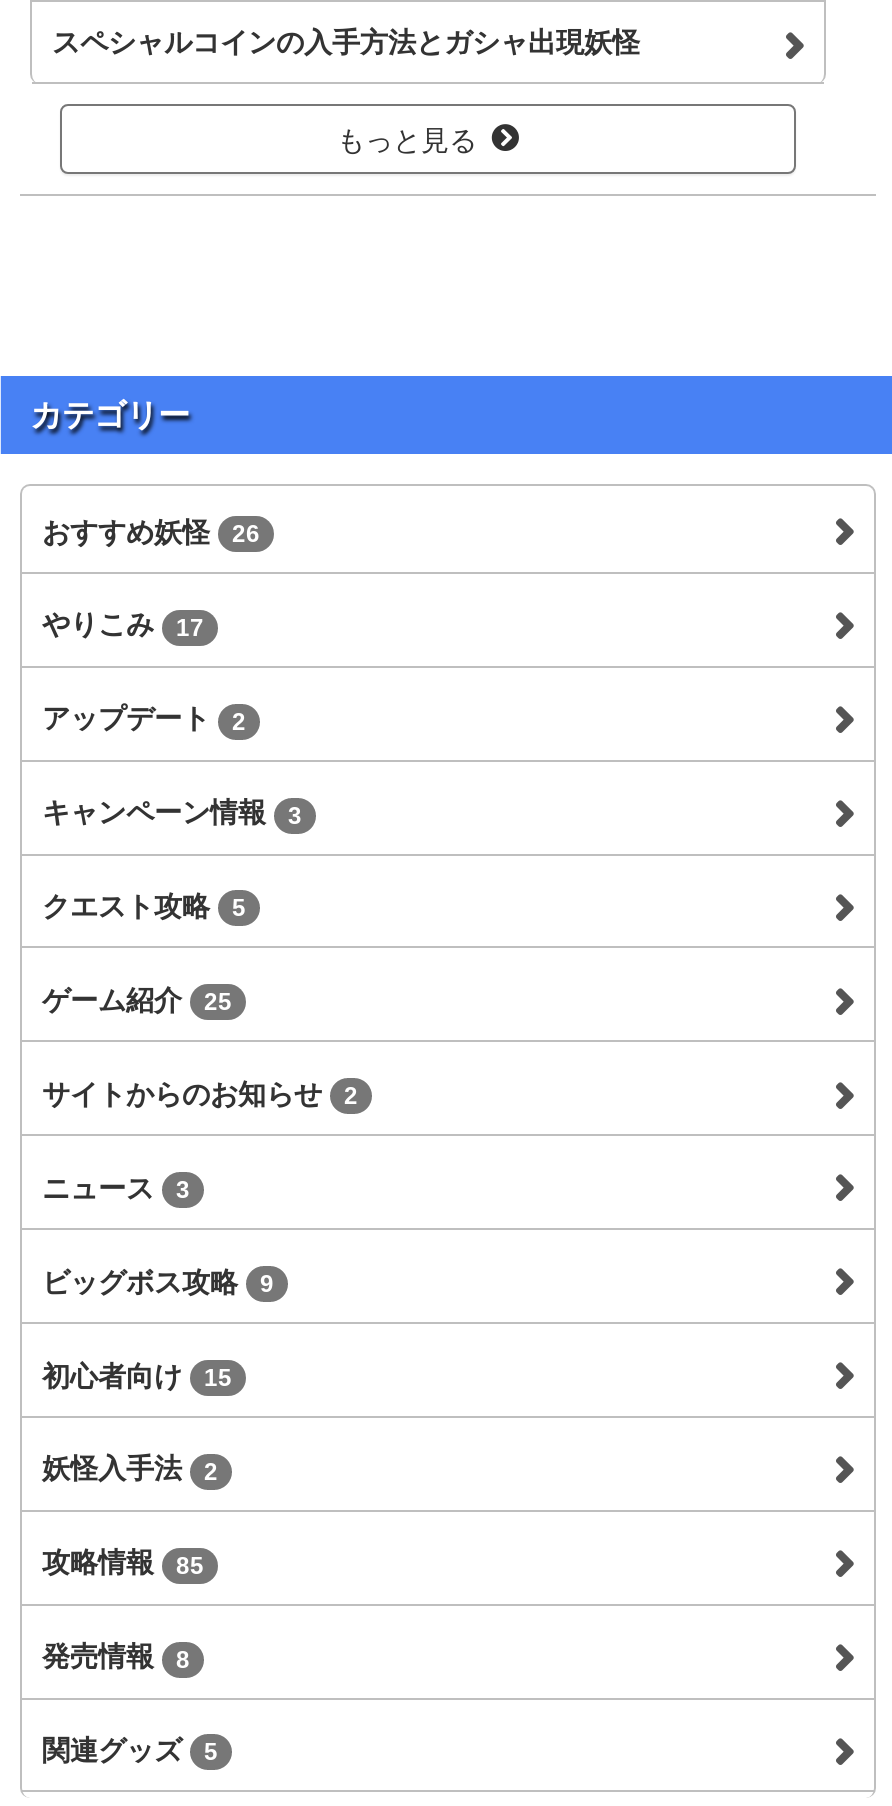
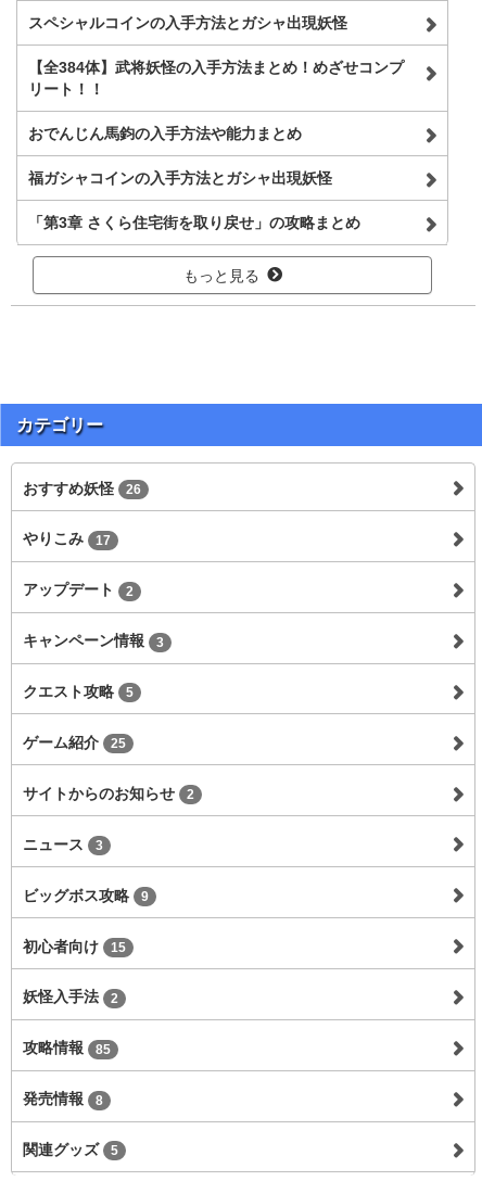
+ 【全384体】武将妖怪の入手方法まとめ！めざせコンプ
+ リート！！
+ おでんじん馬鈞の入手方法や能力まとめ
+ 福ガシャコインの入手方法とガシャ出現妖怪
+ 「第3章 さくら住宅街を取り戻せ」の攻略まとめ
